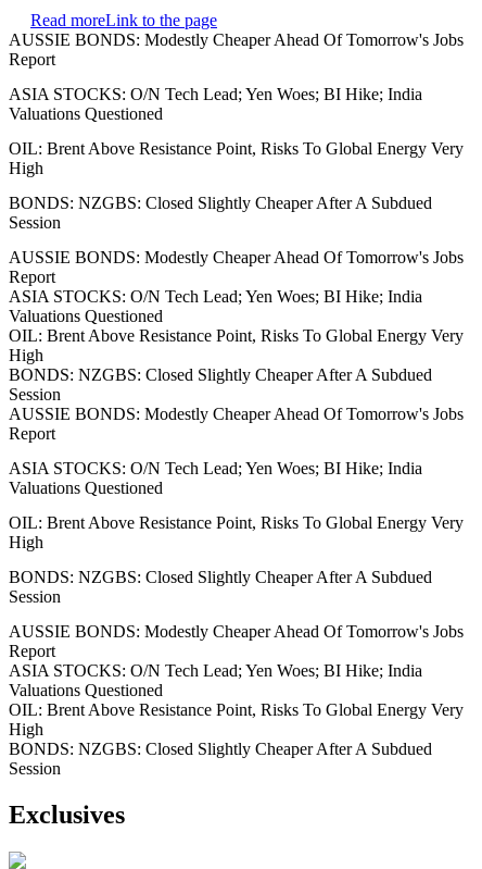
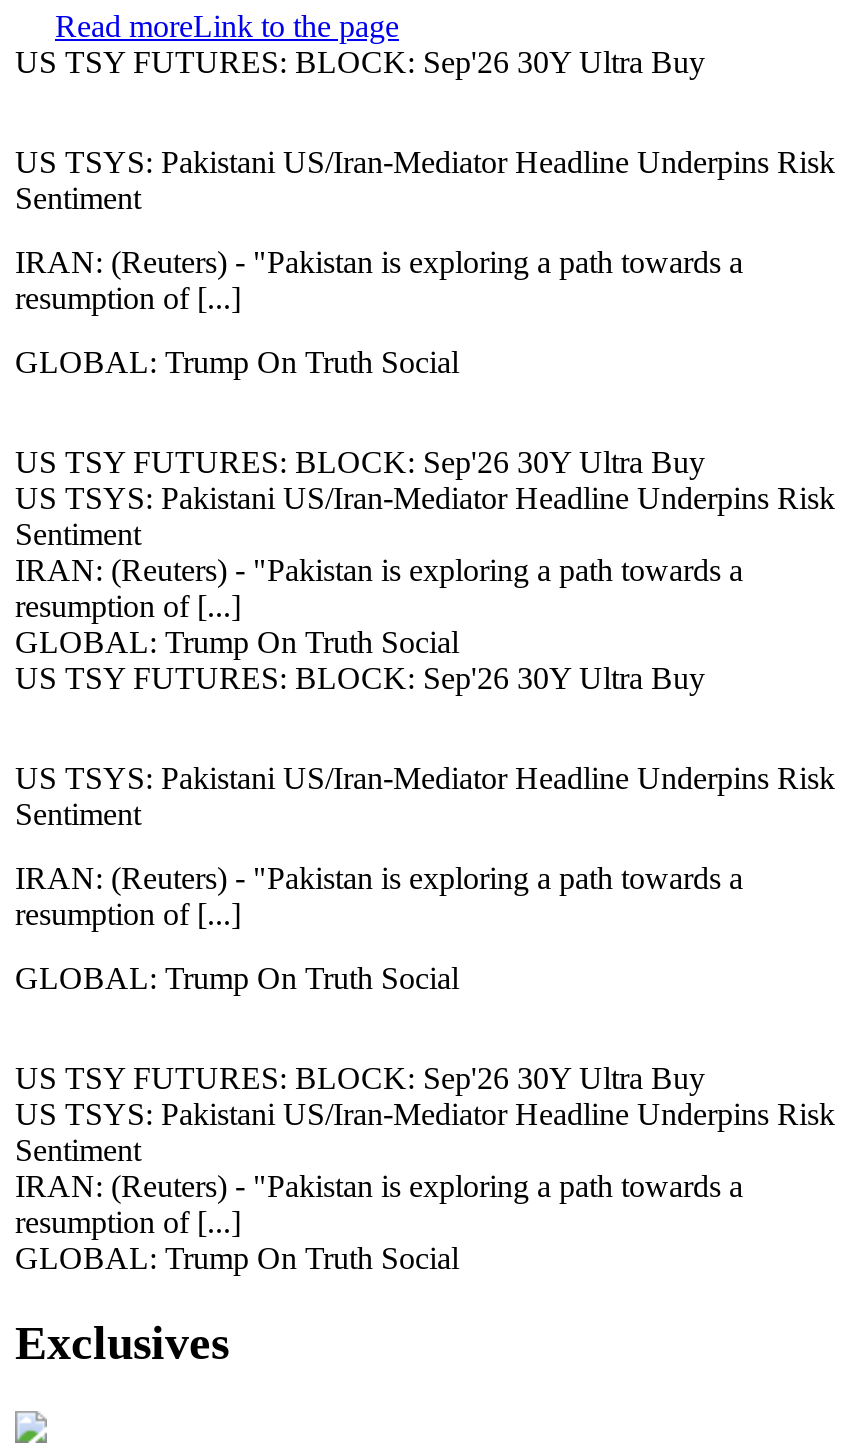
- AUSSIE BONDS: Modestly Cheaper Ahead Of Tomorrow's Jobs
- Report
+ US TSY FUTURES: BLOCK: Sep'26 30Y Ultra Buy

- ASIA STOCKS: O/N Tech Lead; Yen Woes; BI Hike; India
- Valuations Questioned
+ US TSYS: Pakistani US/Iran-Mediator Headline Underpins Risk
+ Sentiment

- OIL: Brent Above Resistance Point, Risks To Global Energy Very
- High
+ IRAN: (Reuters) - "Pakistan is exploring a path towards a
+ resumption of [...]

- BONDS: NZGBS: Closed Slightly Cheaper After A Subdued
- Session
+ GLOBAL: Trump On Truth Social

- AUSSIE BONDS: Modestly Cheaper Ahead Of Tomorrow's Jobs
- Report
- ASIA STOCKS: O/N Tech Lead; Yen Woes; BI Hike; India
- Valuations Questioned
- OIL: Brent Above Resistance Point, Risks To Global Energy Very
- High
- BONDS: NZGBS: Closed Slightly Cheaper After A Subdued
- Session
- AUSSIE BONDS: Modestly Cheaper Ahead Of Tomorrow's Jobs
- Report
+ US TSY FUTURES: BLOCK: Sep'26 30Y Ultra Buy
+ US TSYS: Pakistani US/Iran-Mediator Headline Underpins Risk
+ Sentiment
+ IRAN: (Reuters) - "Pakistan is exploring a path towards a
+ resumption of [...]
+ GLOBAL: Trump On Truth Social
+ US TSY FUTURES: BLOCK: Sep'26 30Y Ultra Buy

- ASIA STOCKS: O/N Tech Lead; Yen Woes; BI Hike; India
- Valuations Questioned
+ US TSYS: Pakistani US/Iran-Mediator Headline Underpins Risk
+ Sentiment

- OIL: Brent Above Resistance Point, Risks To Global Energy Very
- High
+ IRAN: (Reuters) - "Pakistan is exploring a path towards a
+ resumption of [...]

- BONDS: NZGBS: Closed Slightly Cheaper After A Subdued
- Session
+ GLOBAL: Trump On Truth Social

- AUSSIE BONDS: Modestly Cheaper Ahead Of Tomorrow's Jobs
- Report
- ASIA STOCKS: O/N Tech Lead; Yen Woes; BI Hike; India
- Valuations Questioned
- OIL: Brent Above Resistance Point, Risks To Global Energy Very
- High
- BONDS: NZGBS: Closed Slightly Cheaper After A Subdued
- Session
+ US TSY FUTURES: BLOCK: Sep'26 30Y Ultra Buy
+ US TSYS: Pakistani US/Iran-Mediator Headline Underpins Risk
+ Sentiment
+ IRAN: (Reuters) - "Pakistan is exploring a path towards a
+ resumption of [...]
+ GLOBAL: Trump On Truth Social
